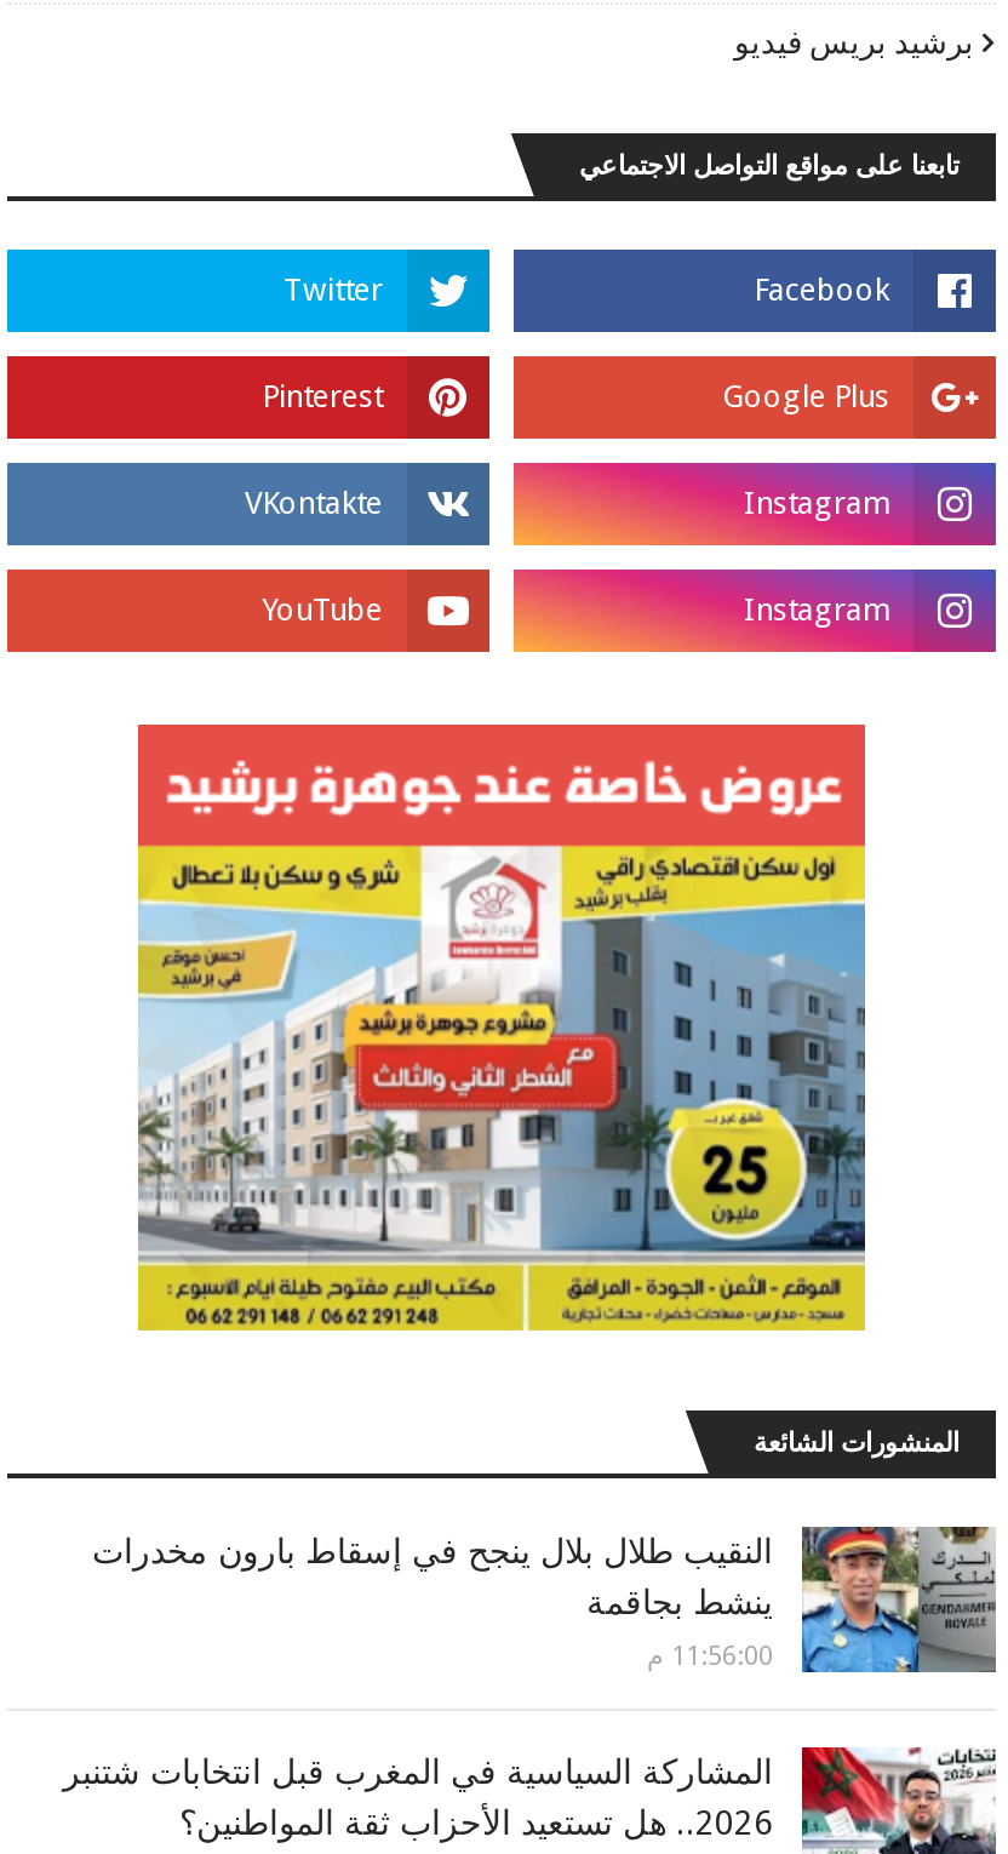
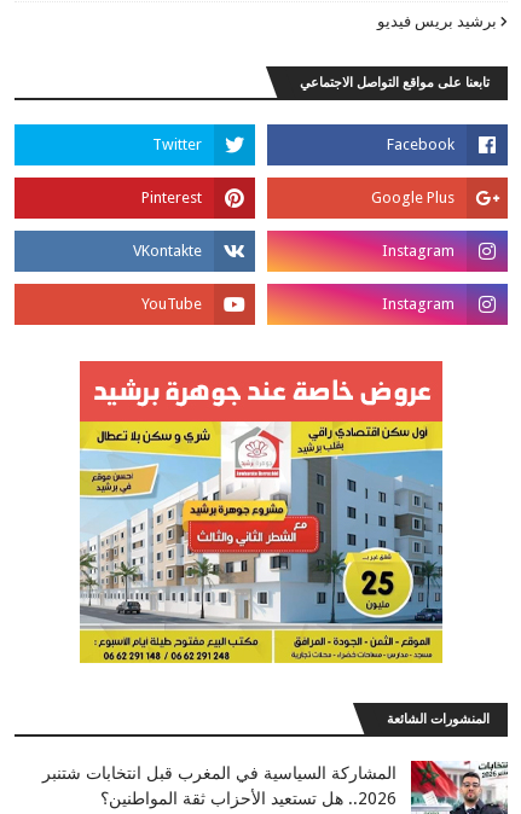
- [image]
- النقيب طلال بلال ينجح في إسقاط بارون مخدرات
- ينشط بجاقمة
- 11:56:00 م
